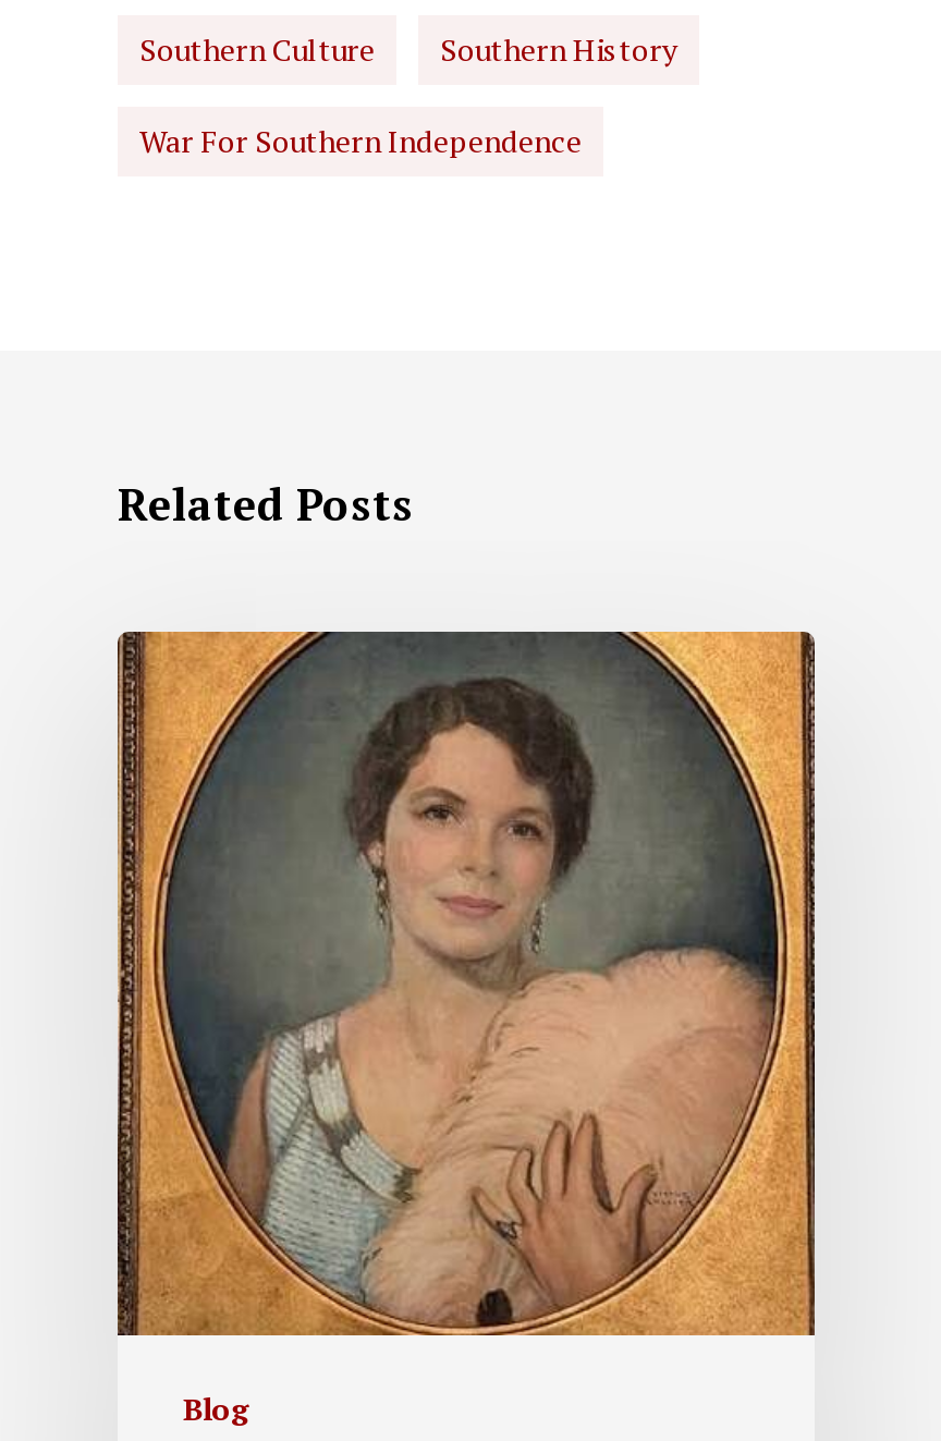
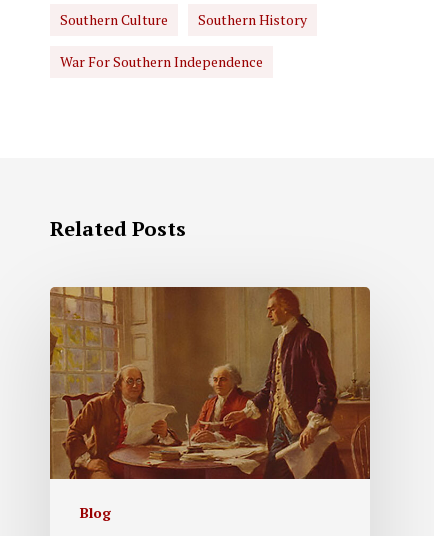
- [image]
+ [image]
